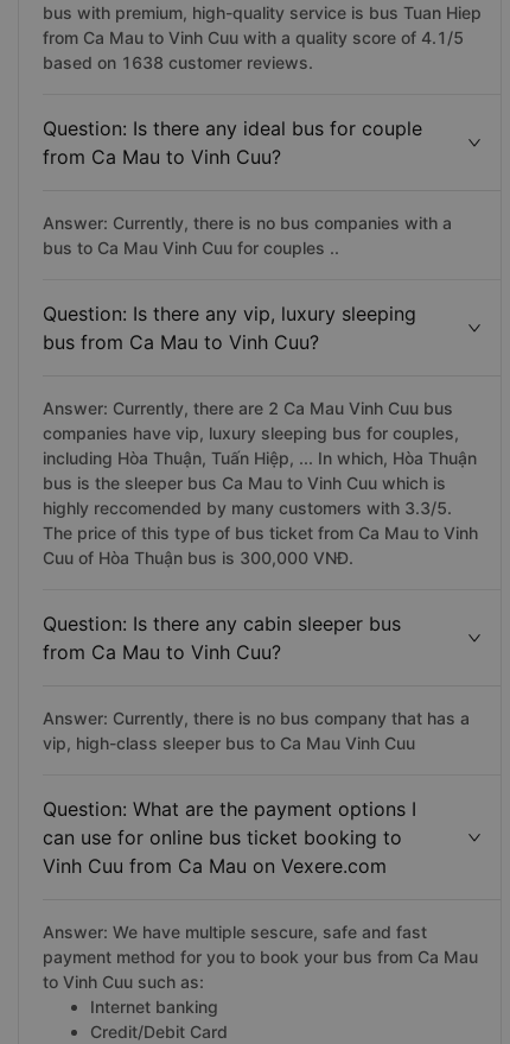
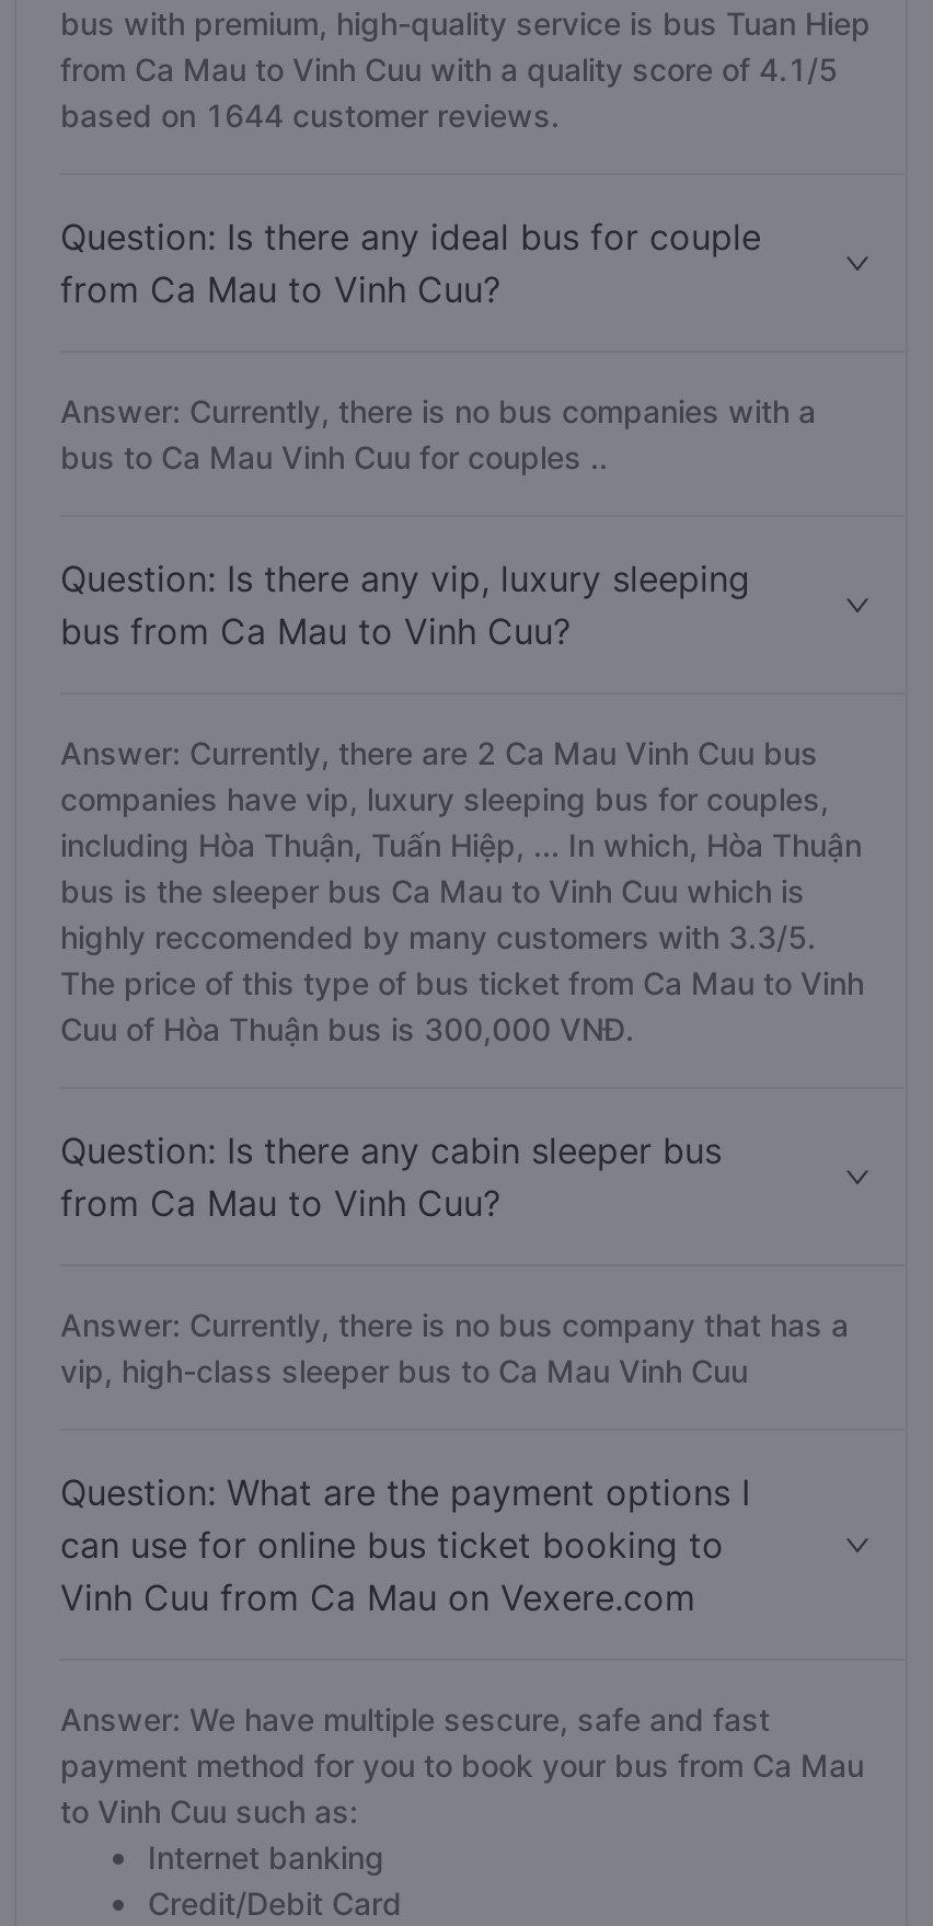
- based on 1638 customer reviews.
+ based on 1644 customer reviews.
